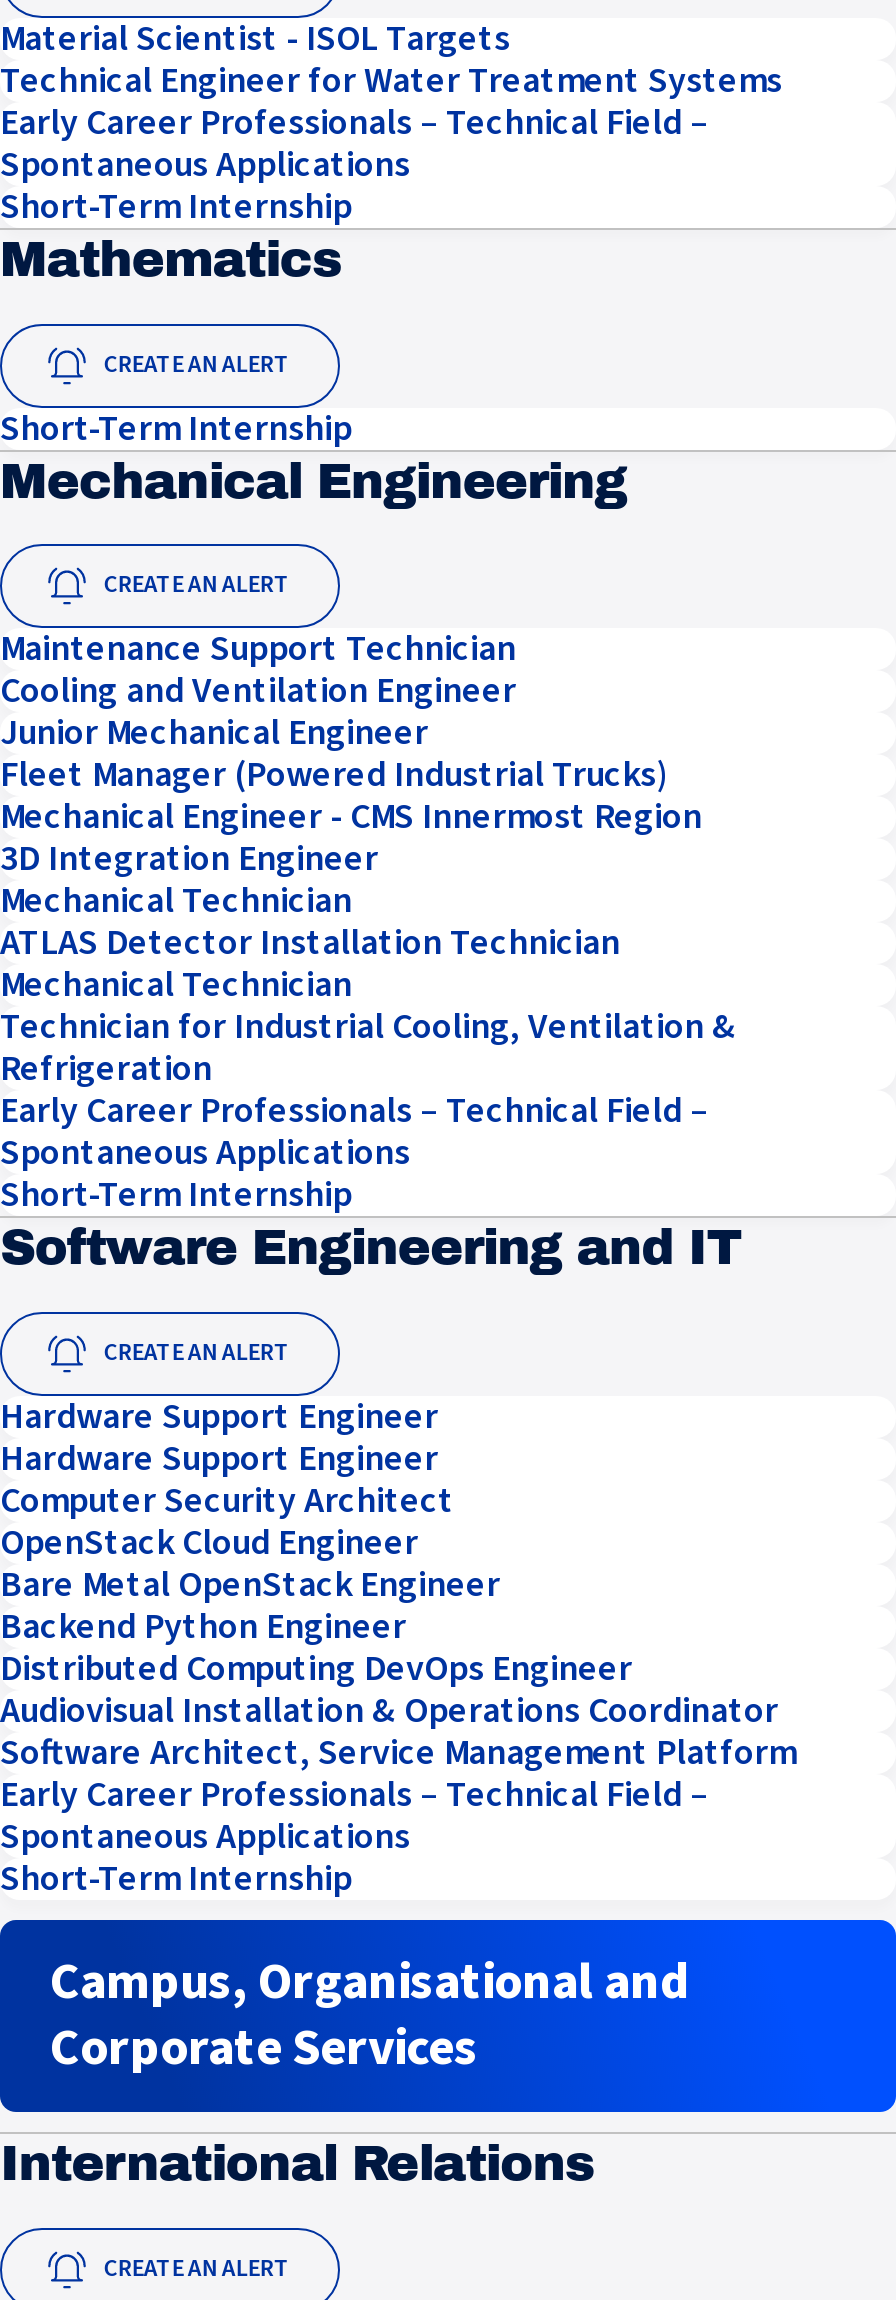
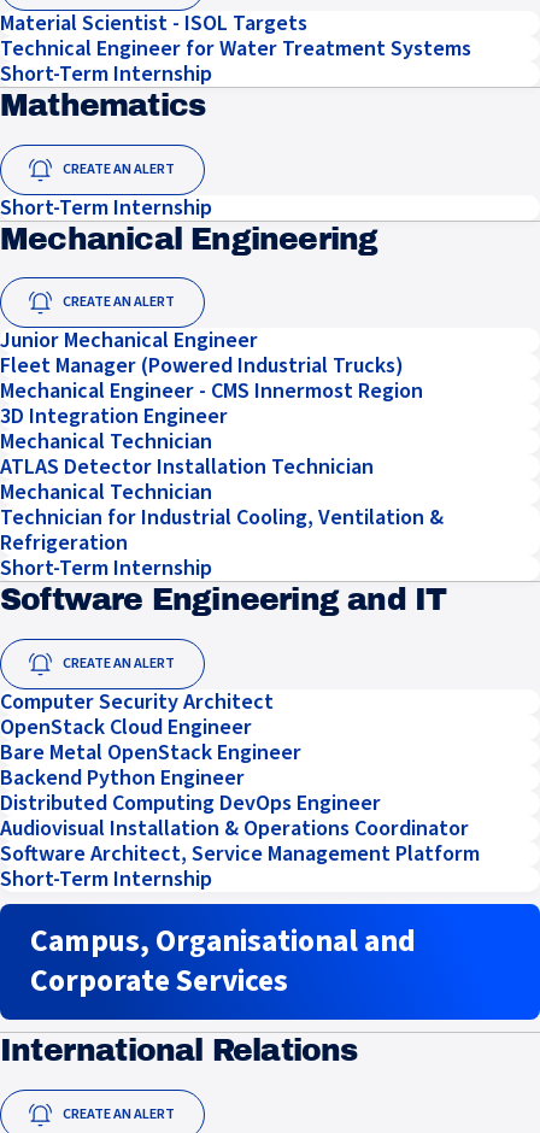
- Early Career Professionals – Technical Field –
- Spontaneous Applications

- Maintenance Support Technician
- Cooling and Ventilation Engineer

- Early Career Professionals – Technical Field –
- Spontaneous Applications

- Hardware Support Engineer
- Hardware Support Engineer

- Early Career Professionals – Technical Field –
- Spontaneous Applications
